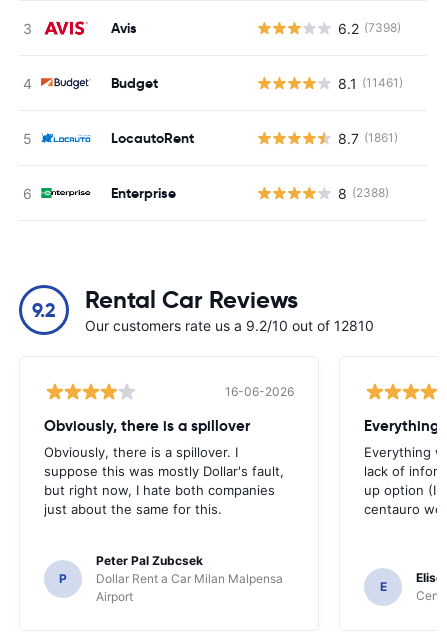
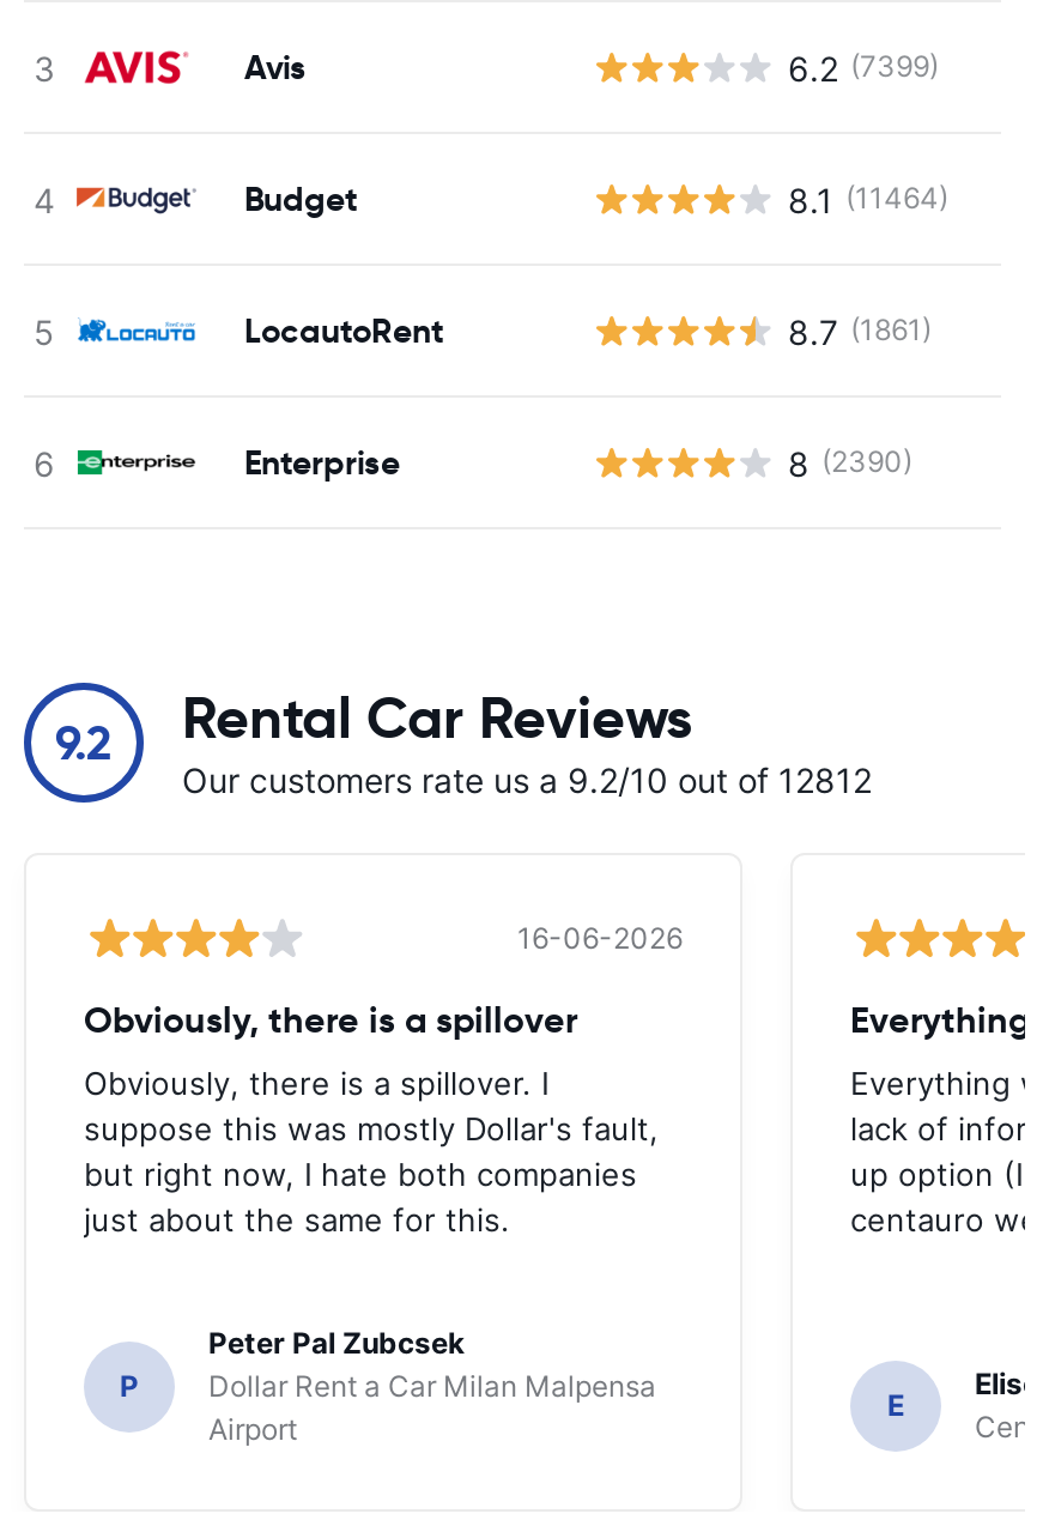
- 6.2 (7398)
+ 6.2 (7399)

- 8.1 (11461)
+ 8.1 (11464)

- 8 (2388)
+ 8 (2390)

- Our customers rate us a 9.2/10 out of 12810
+ Our customers rate us a 9.2/10 out of 12812
